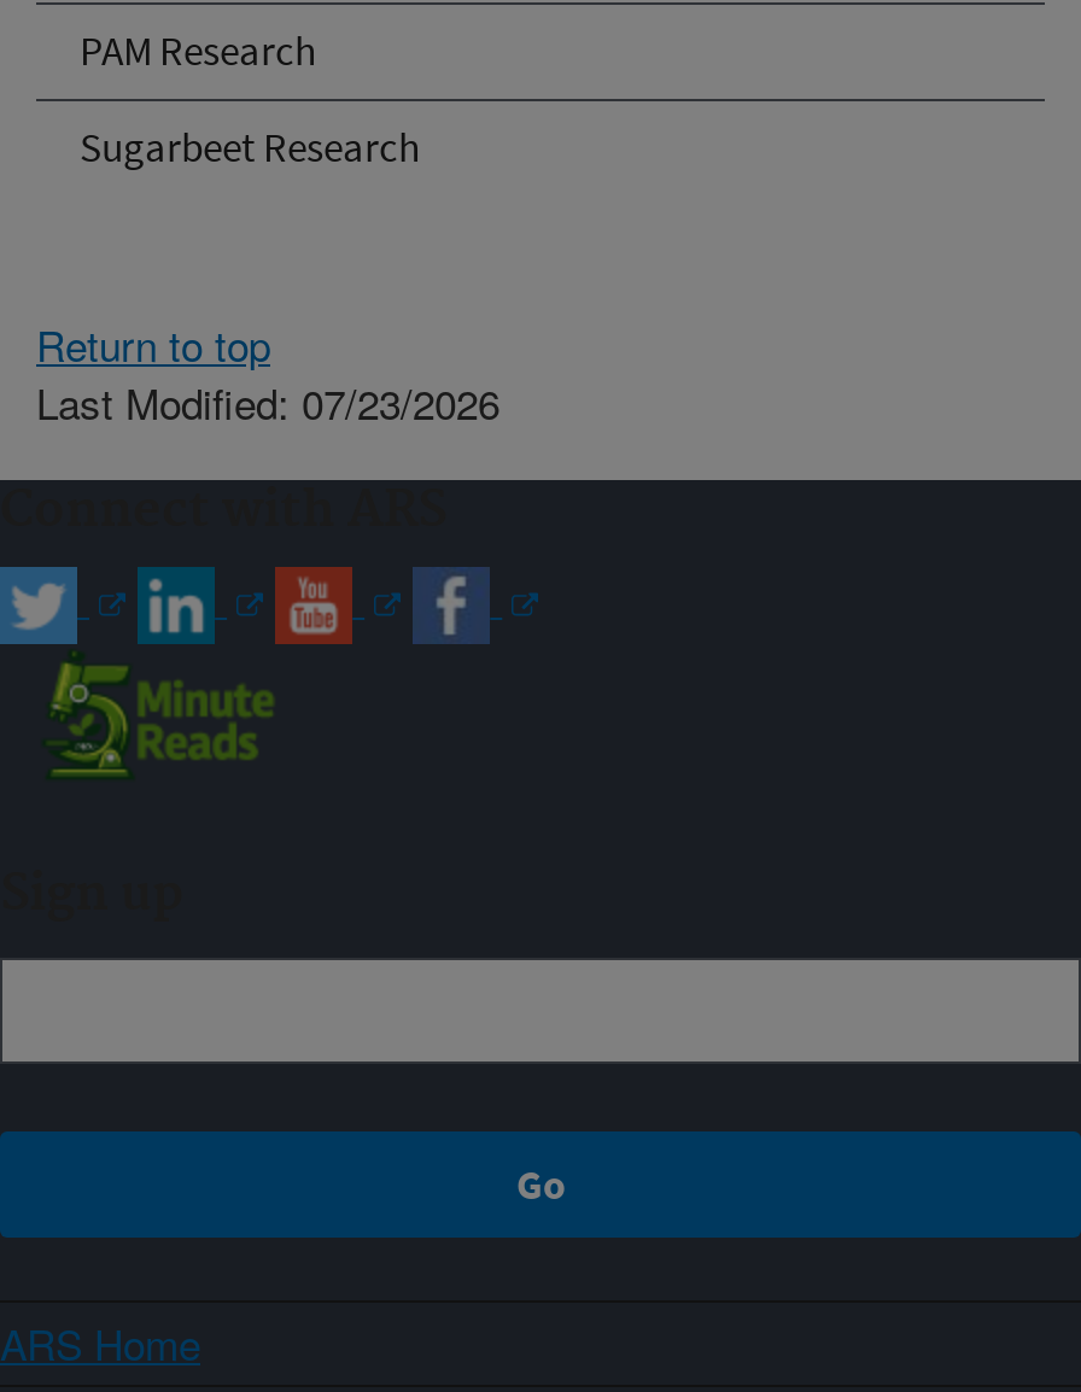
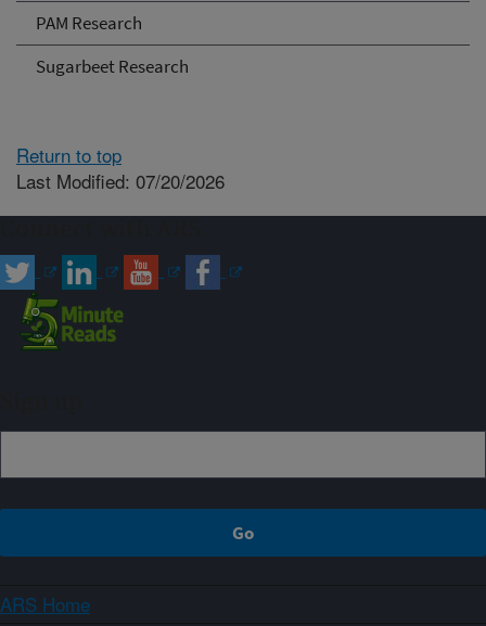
- Last Modified: 07/23/2026
+ Last Modified: 07/20/2026
